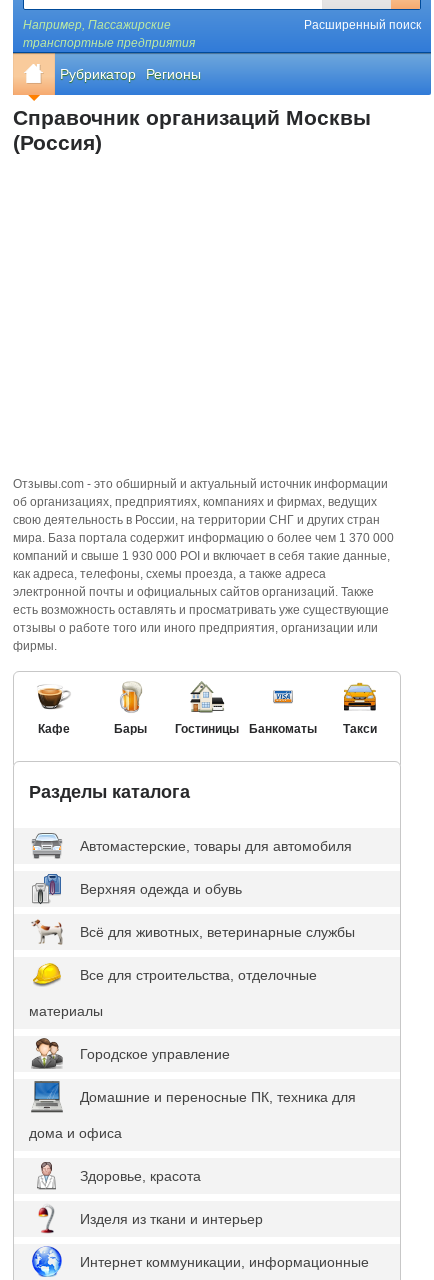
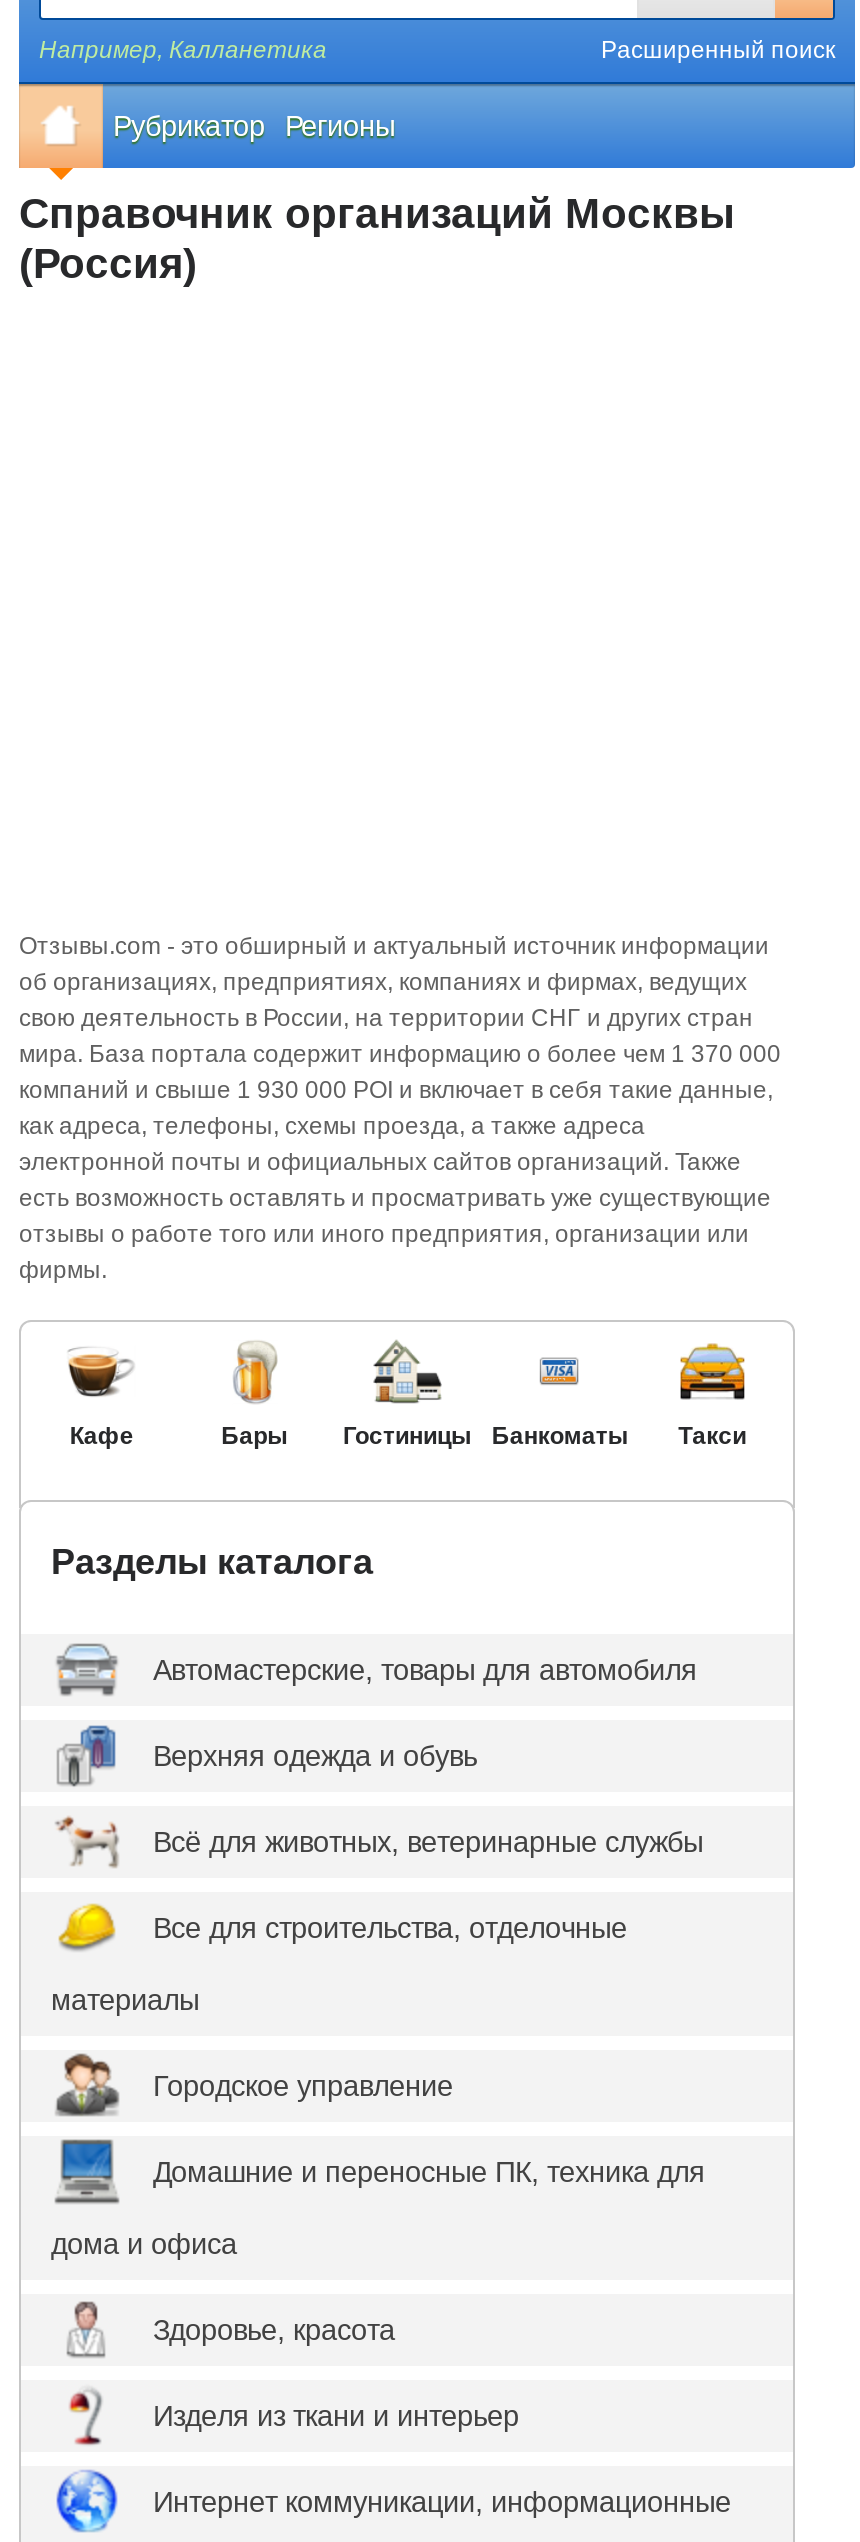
- Например, Пассажирские
- транспортные предприятия
+ Например, Калланетика
